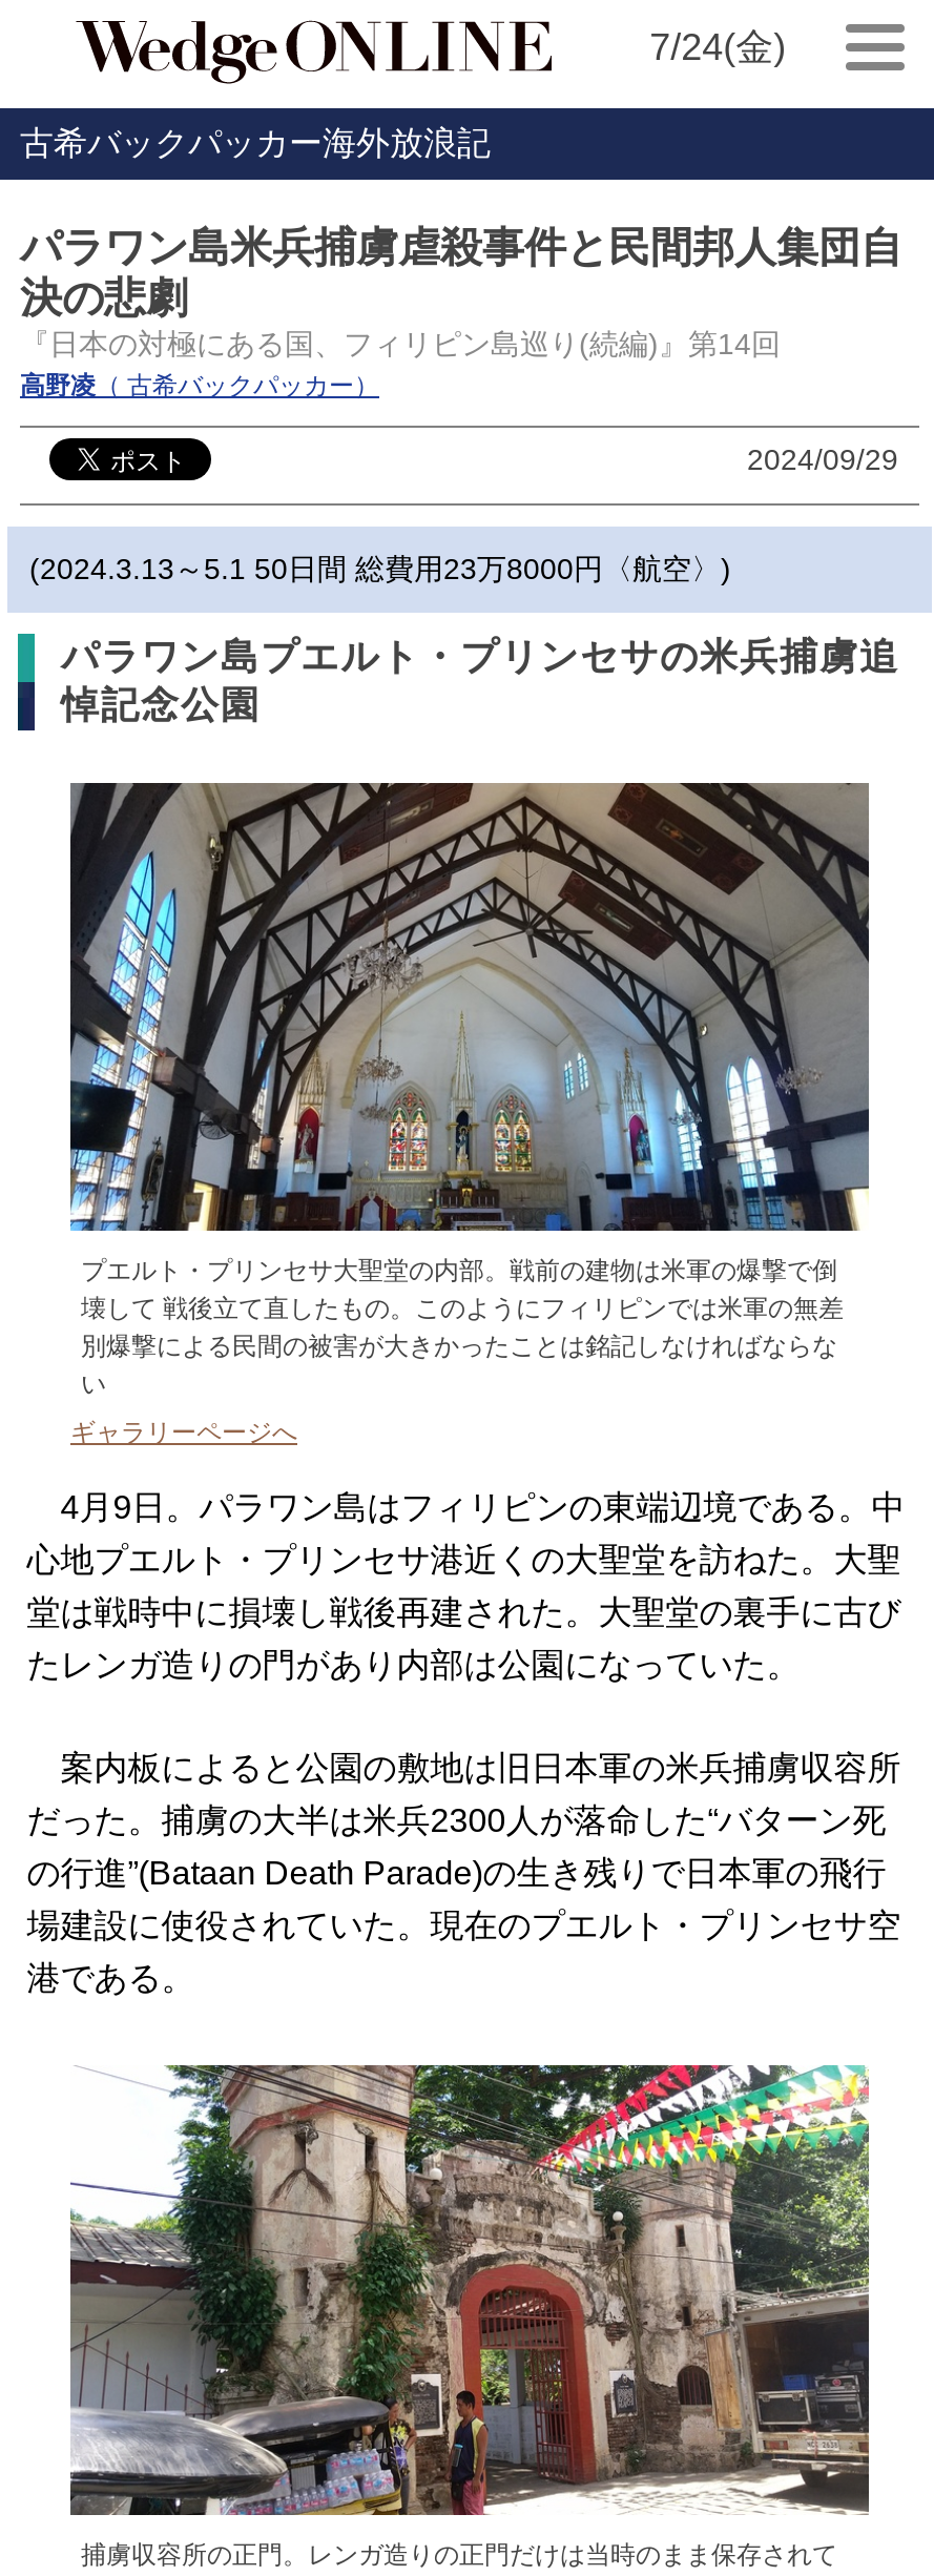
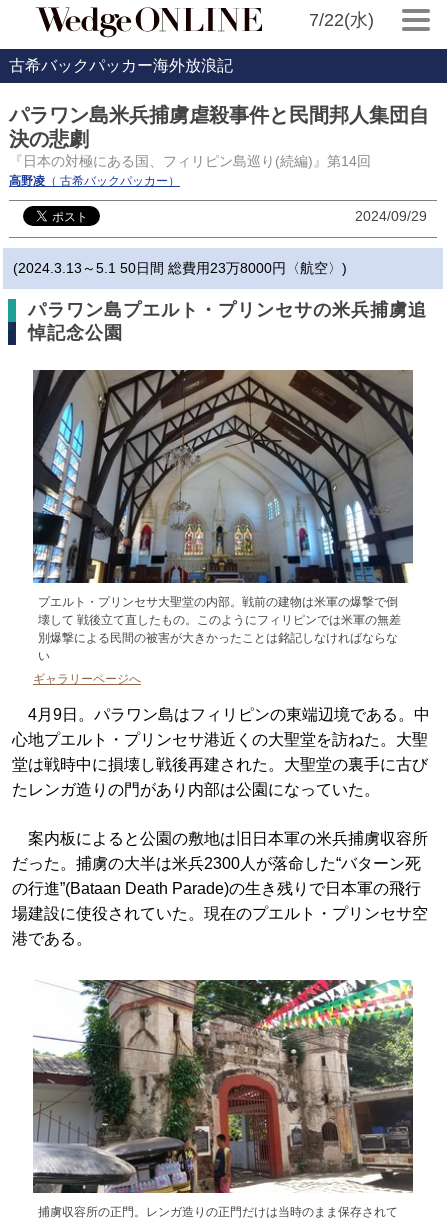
- 7/24(金)
+ 7/22(水)
